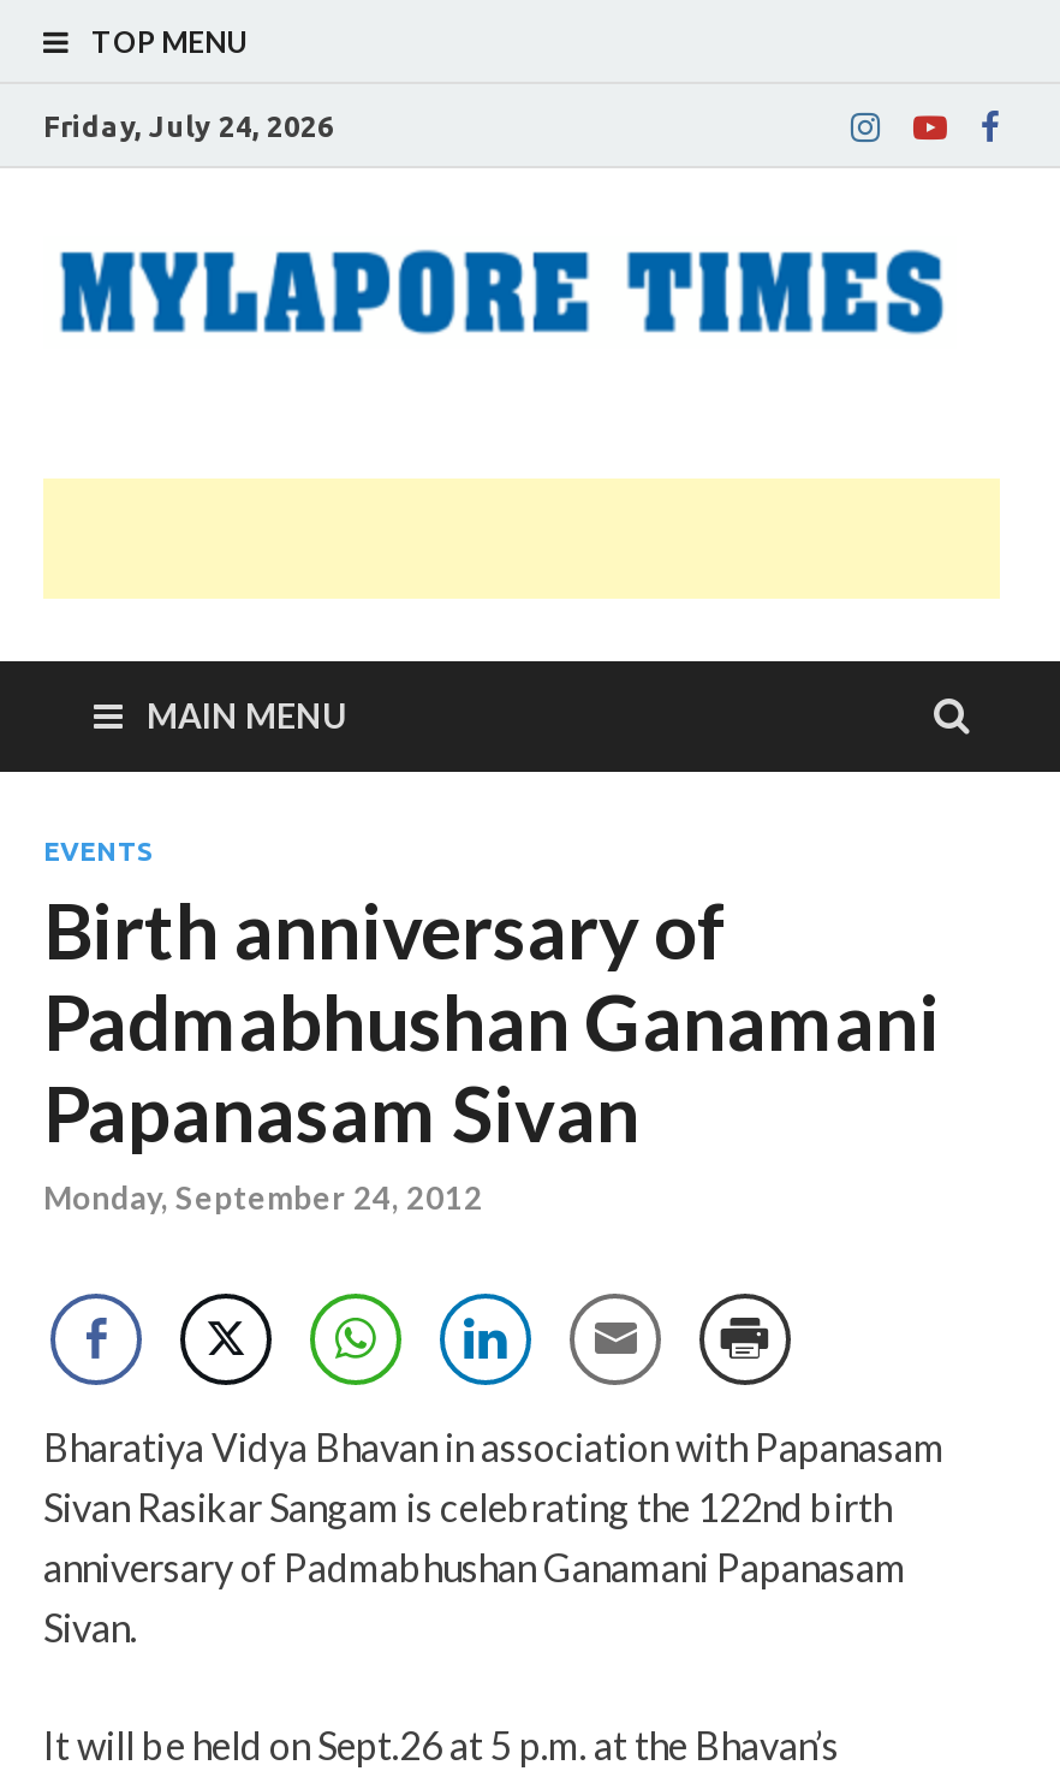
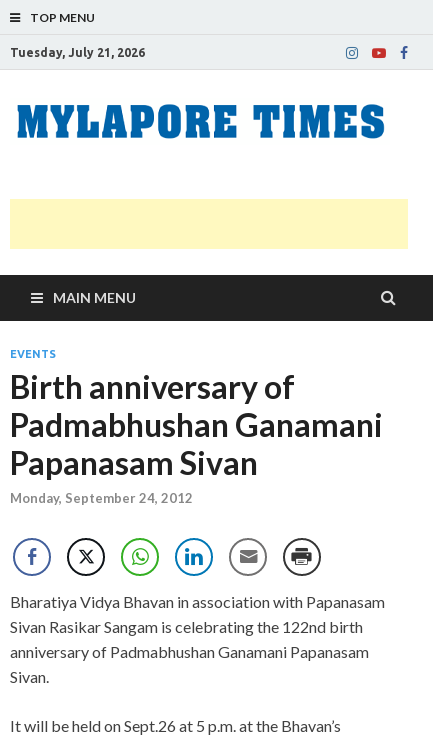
- Friday, July 24, 2026
+ Tuesday, July 21, 2026
